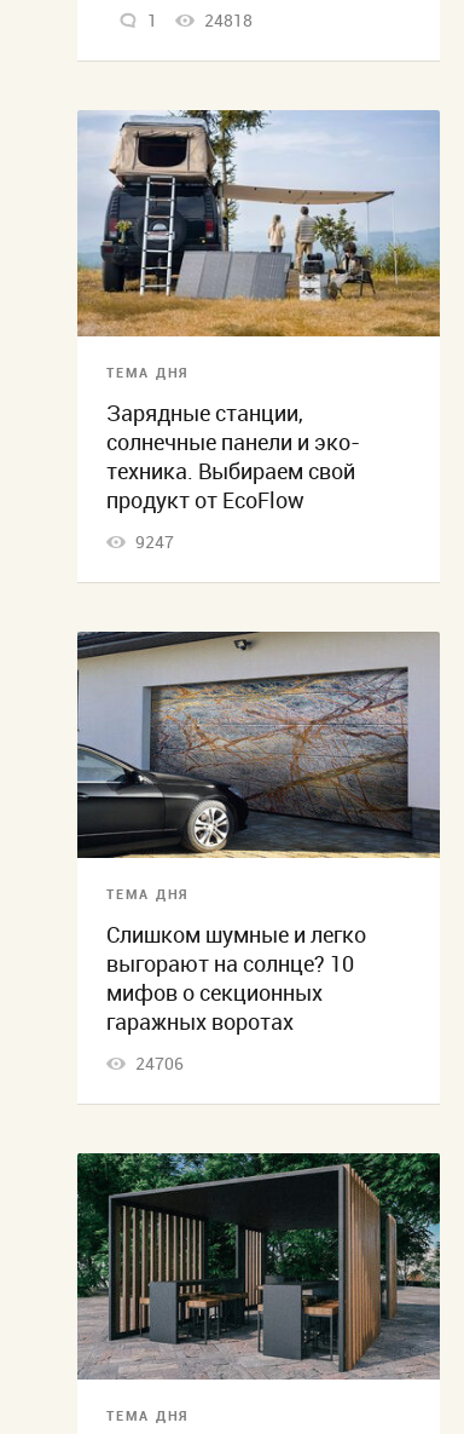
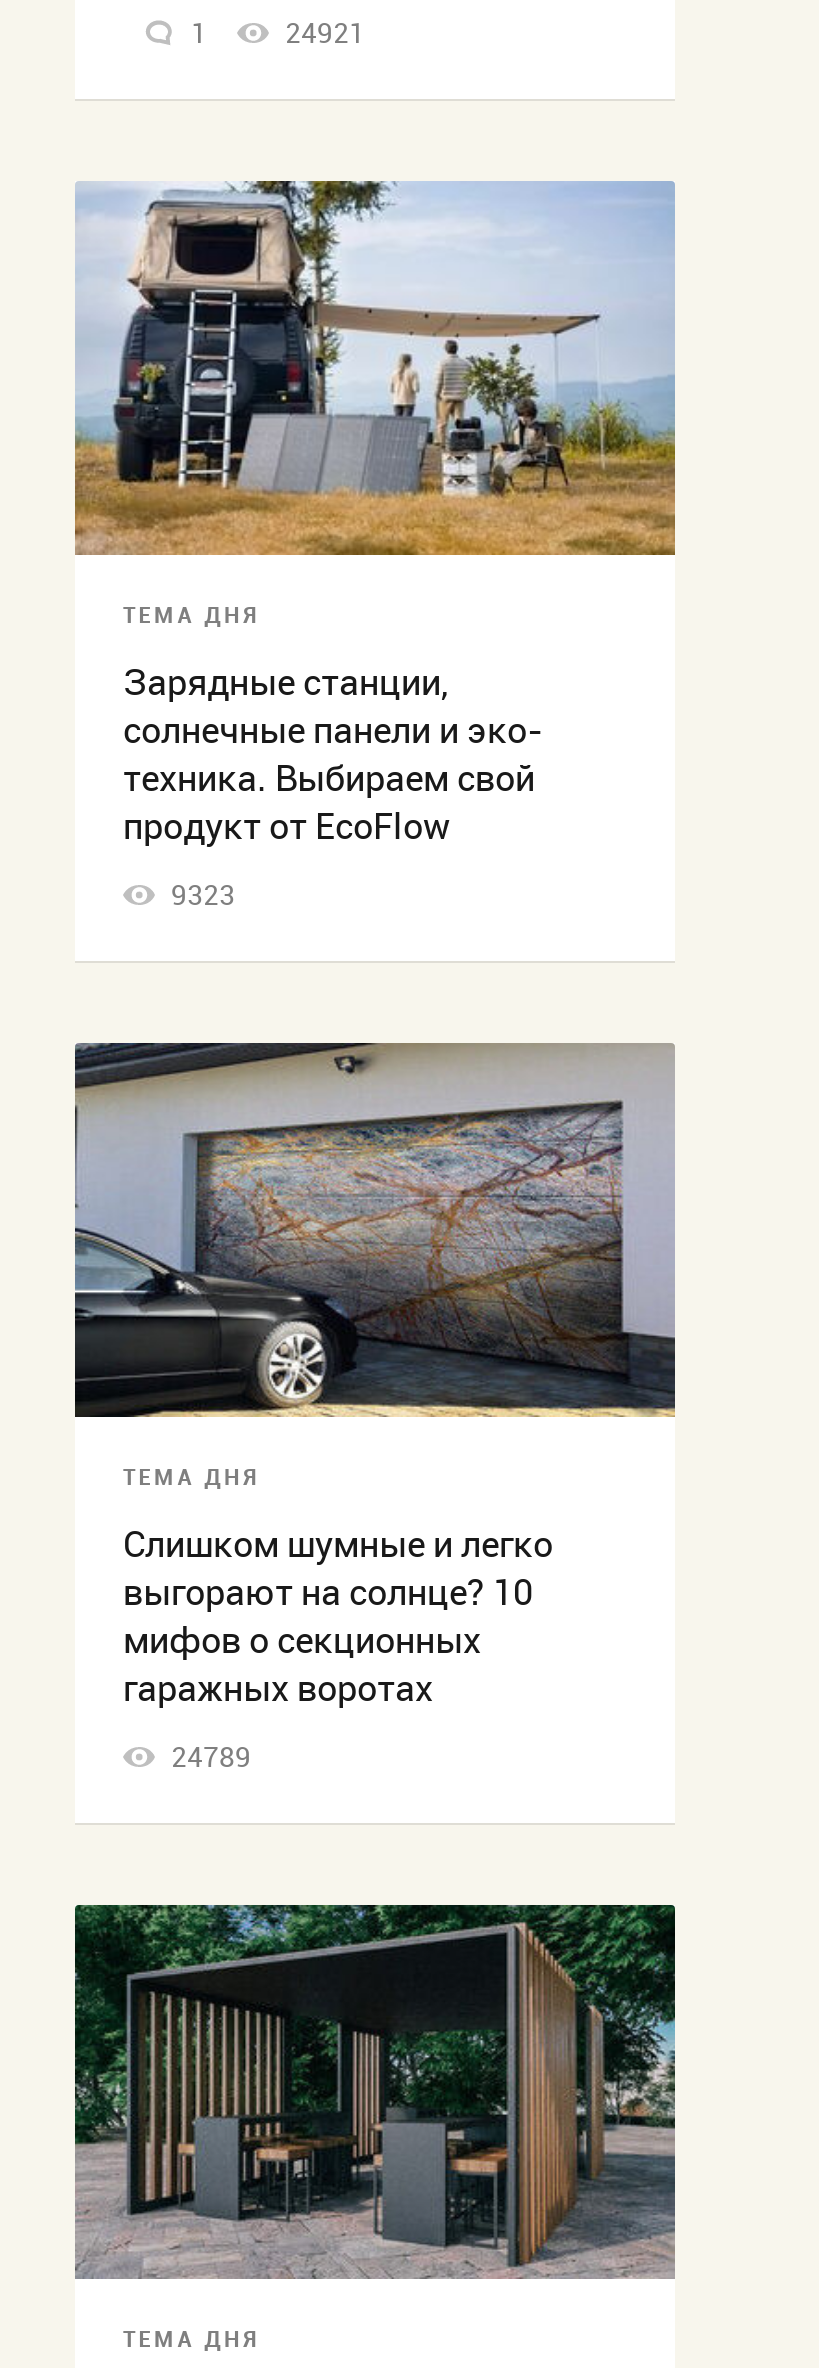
- 24818
+ 24921

- 9247
+ 9323

- 24706
+ 24789
